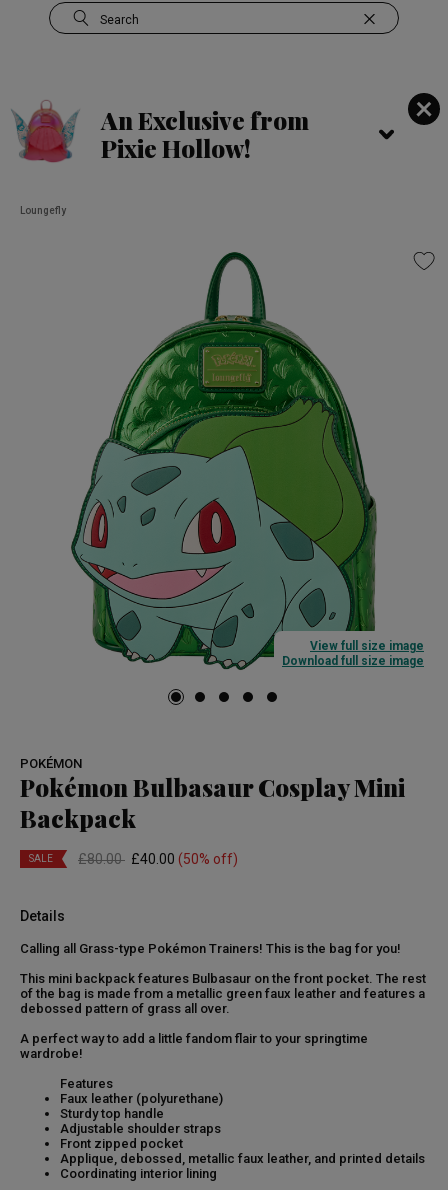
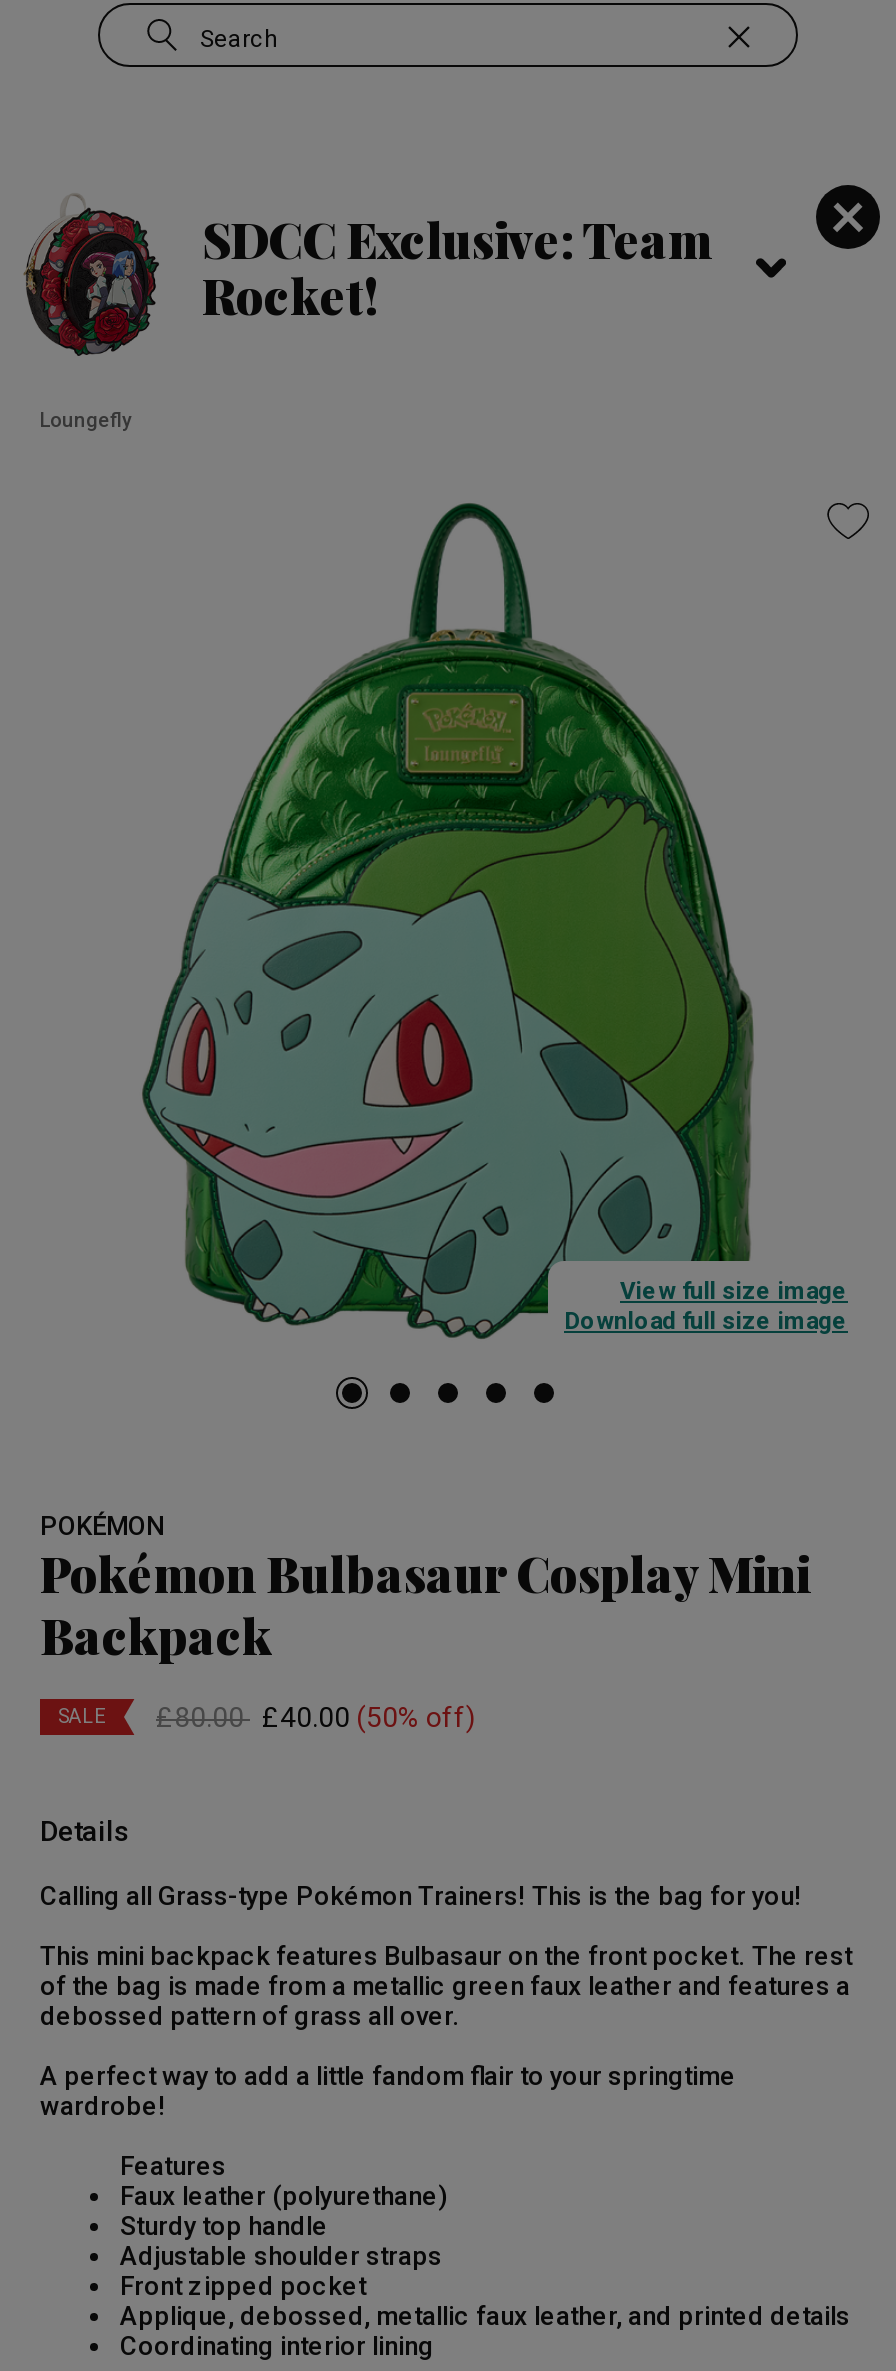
- [image]
- An Exclusive from
- Pixie Hollow!
+ [image]
+ SDCC Exclusive: Team
+ Rocket!
